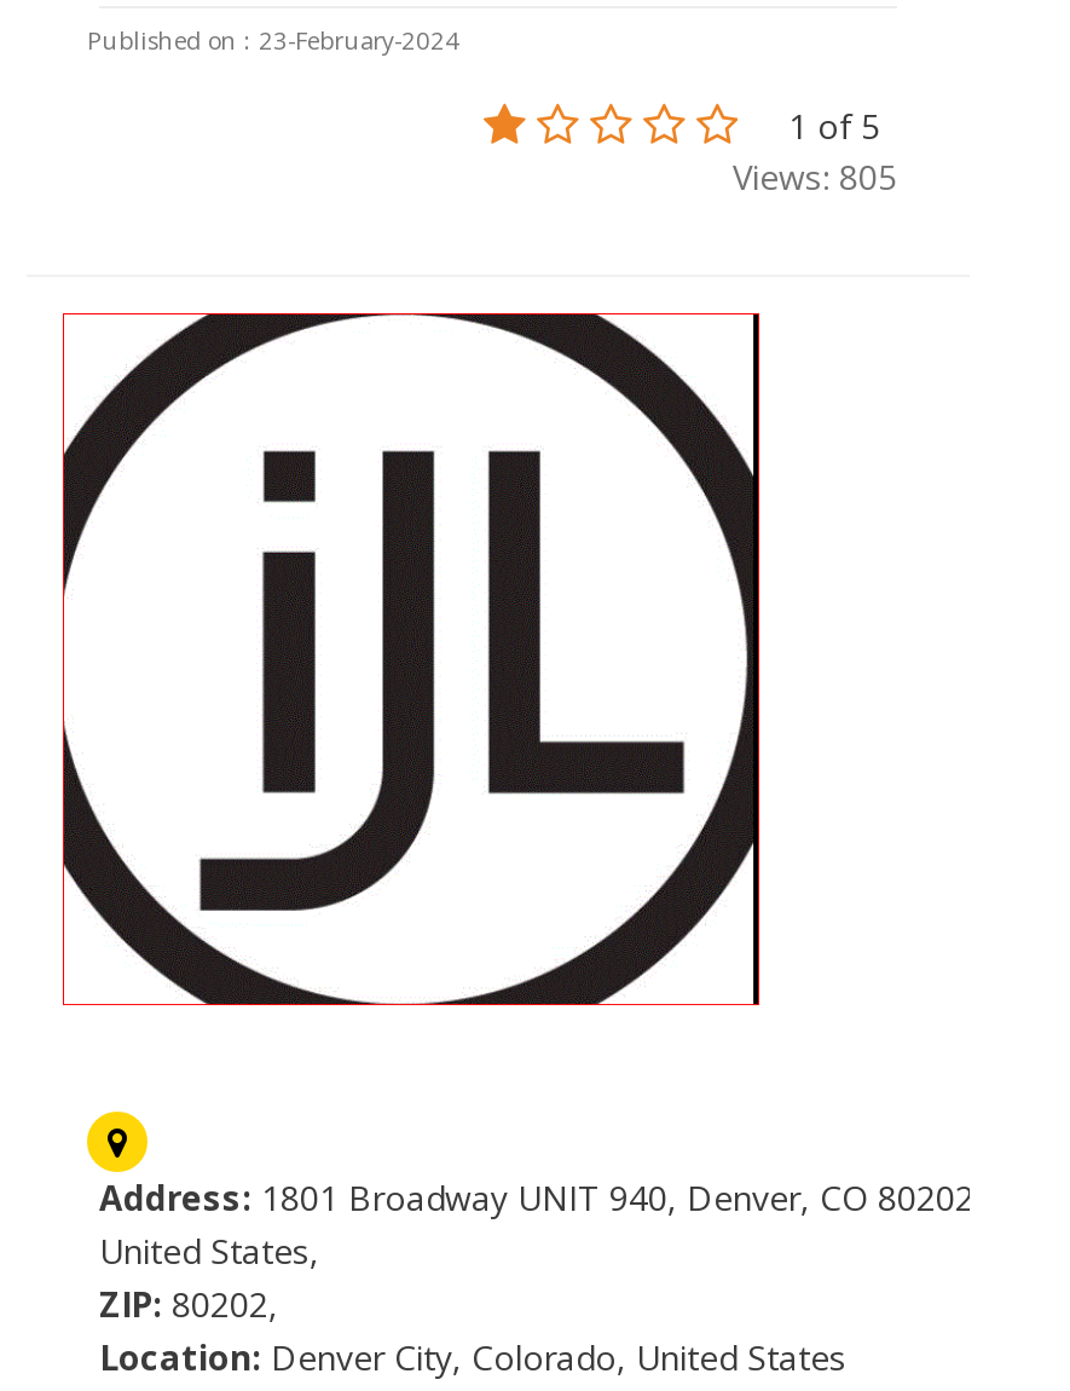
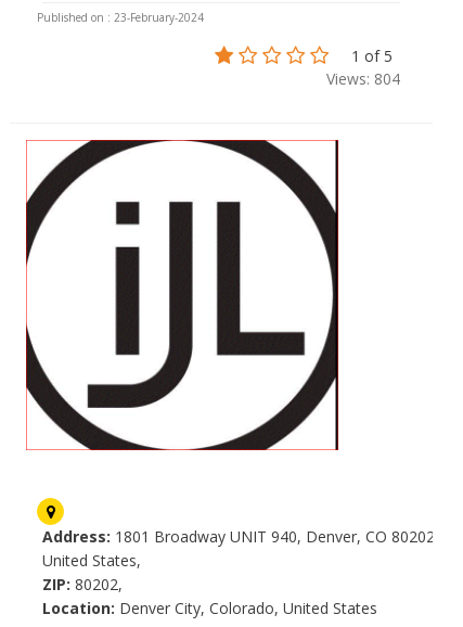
- Views: 805
+ Views: 804
